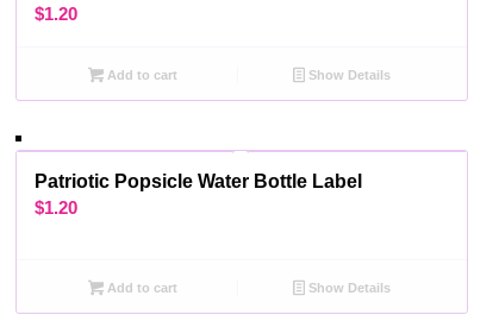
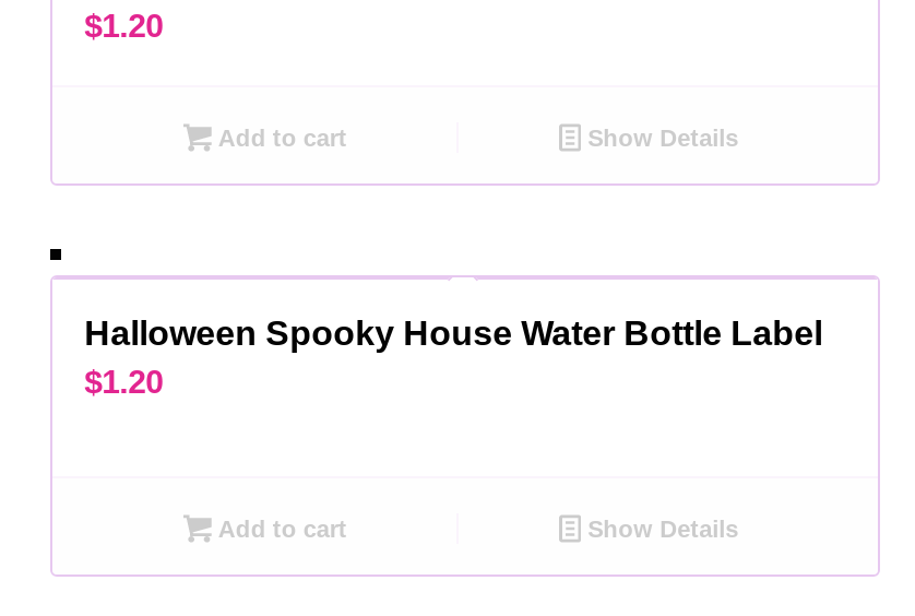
- Patriotic Popsicle Water Bottle Label
+ Halloween Spooky House Water Bottle Label
